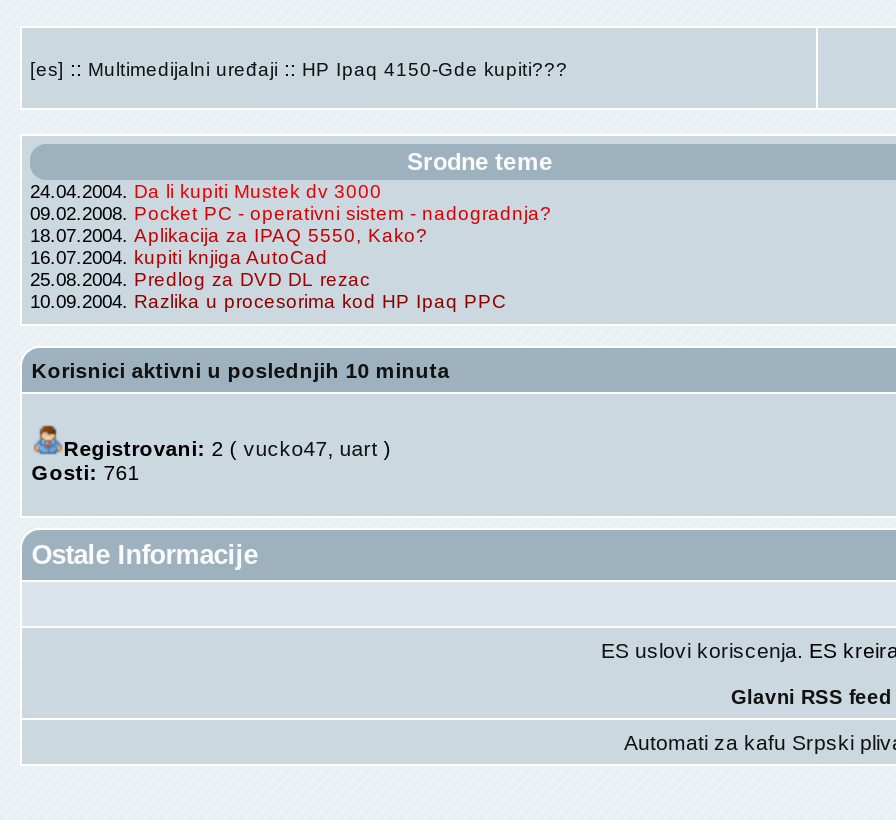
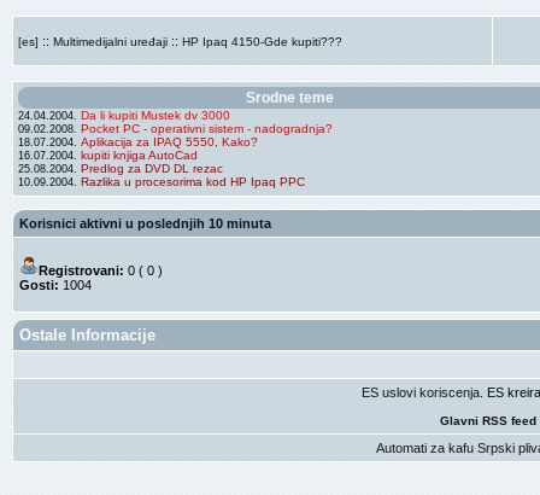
- Registrovani: 2 (vucko47, uart)
- Gosti:761
+ Registrovani: 0 ( 0 )
+ Gosti:1004
